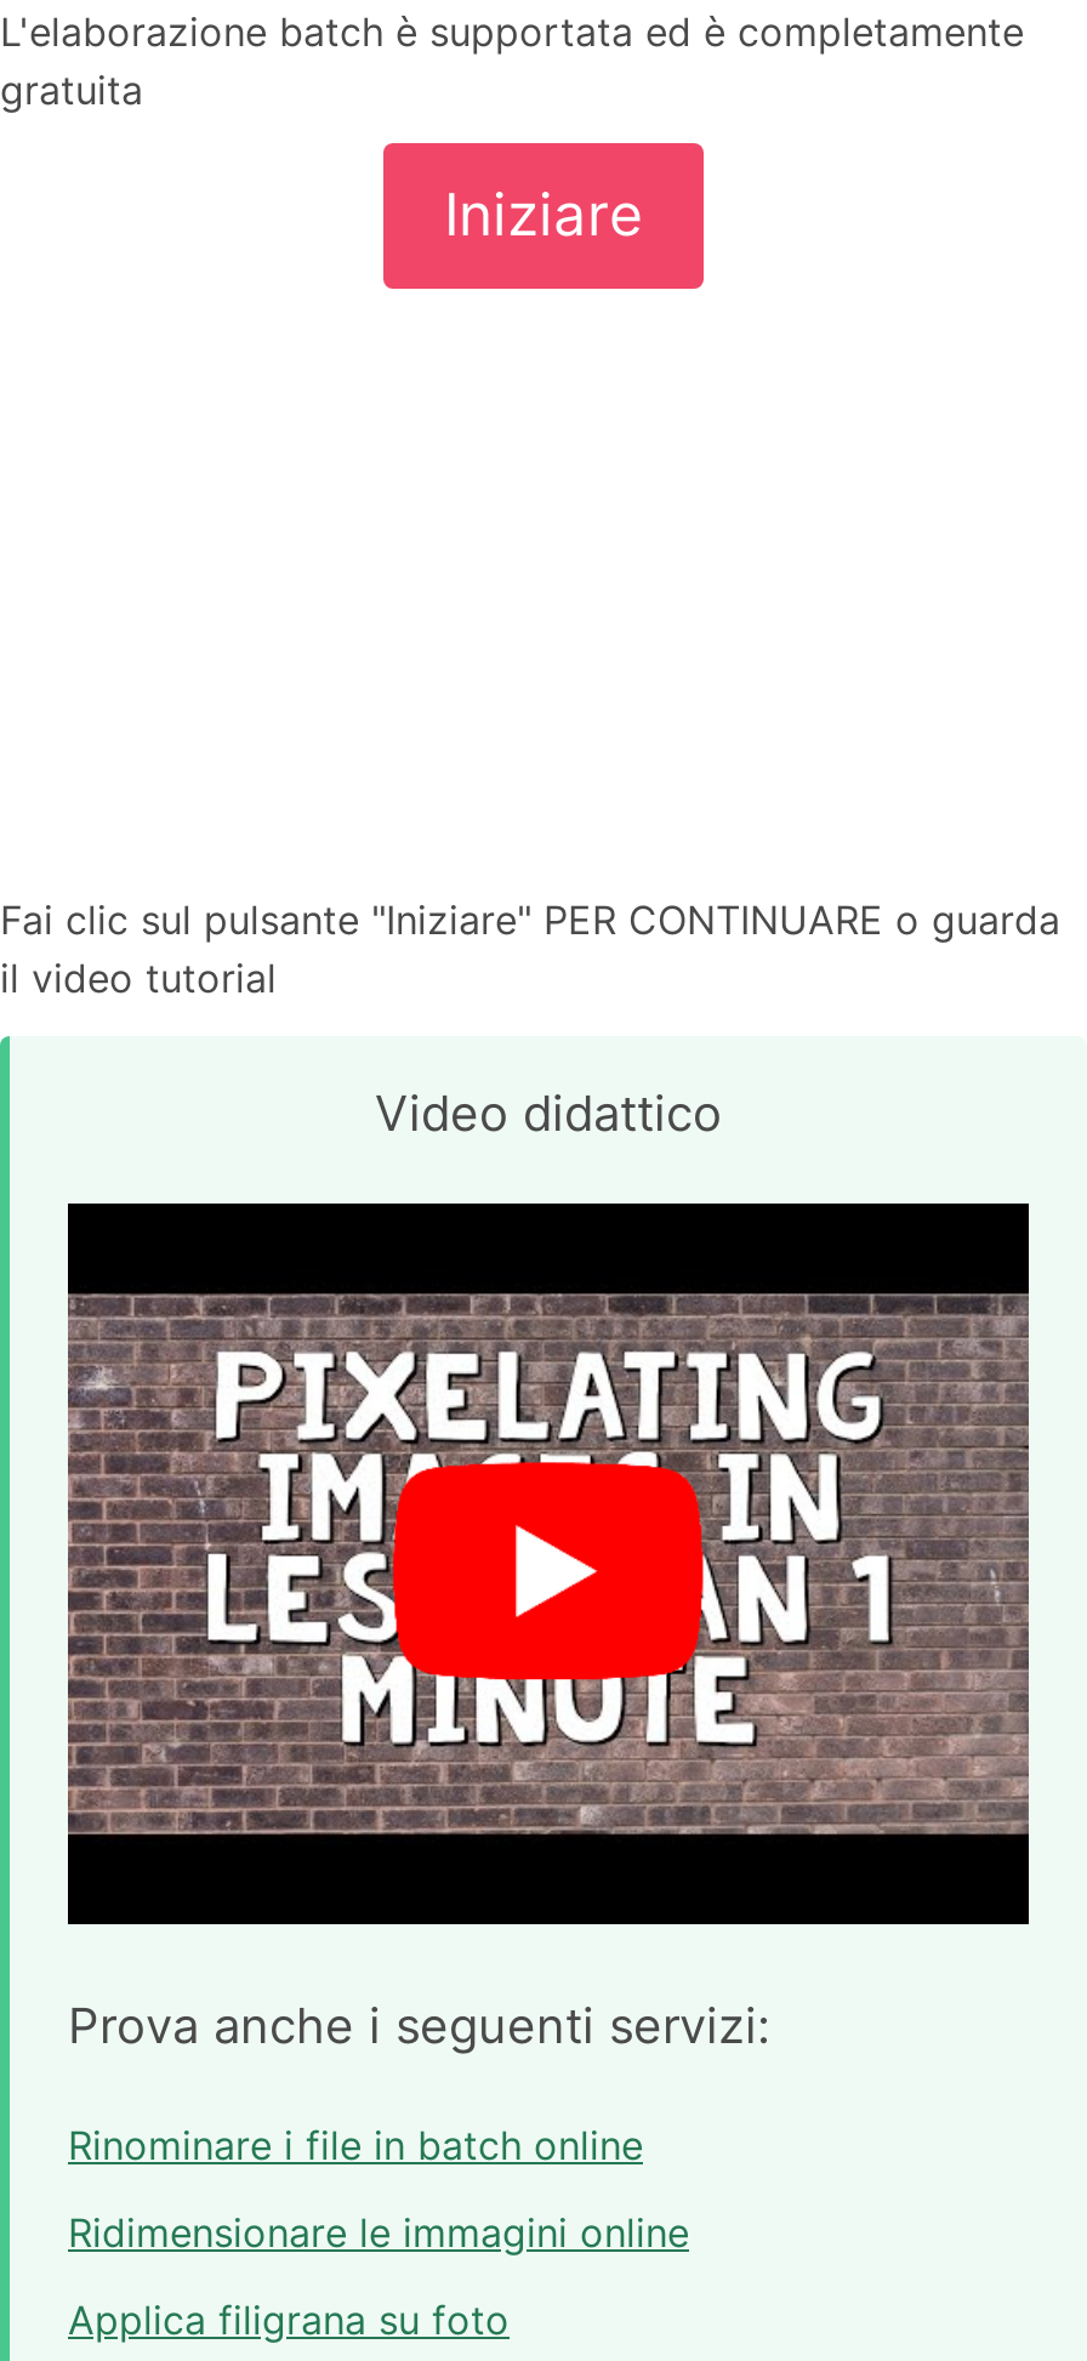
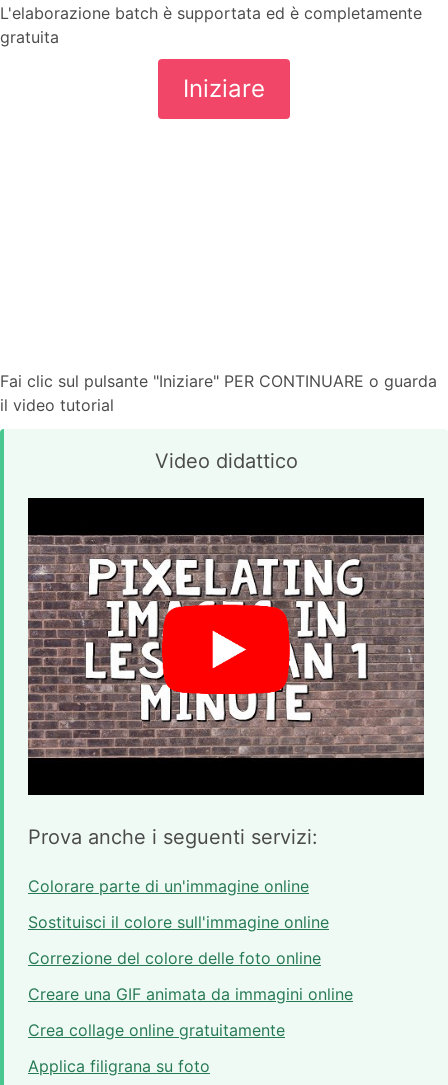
- Rinominare i file in batch online
- Ridimensionare le immagini online
+ Colorare parte di un'immagine online
+ Sostituisci il colore sull'immagine online
+ Correzione del colore delle foto online
+ Creare una GIF animata da immagini online
+ Crea collage online gratuitamente
